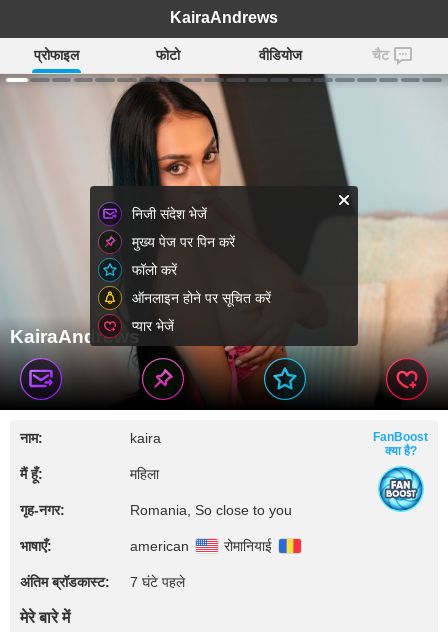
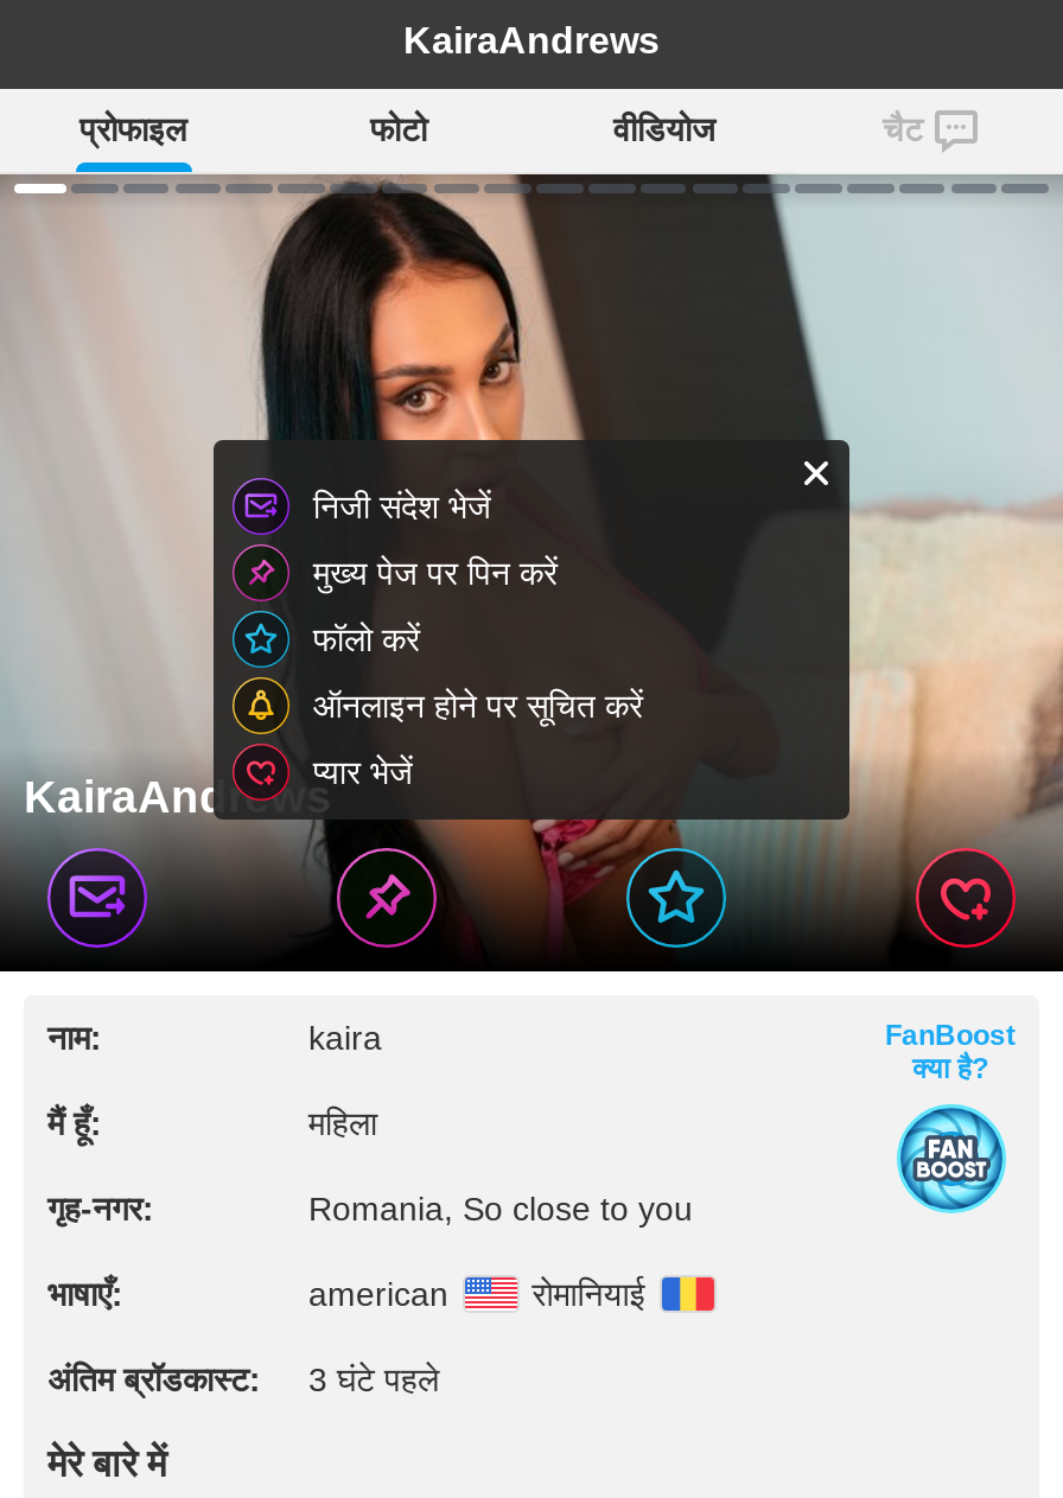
- अंतिम ब्रॉडकास्ट: 7 घंटे पहले
+ अंतिम ब्रॉडकास्ट: 3 घंटे पहले
